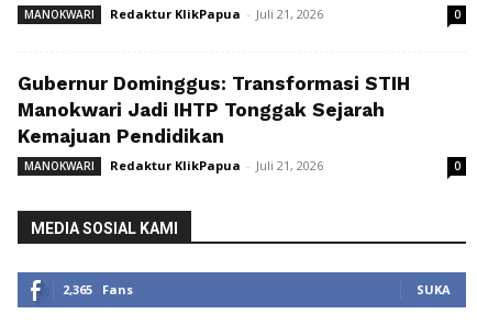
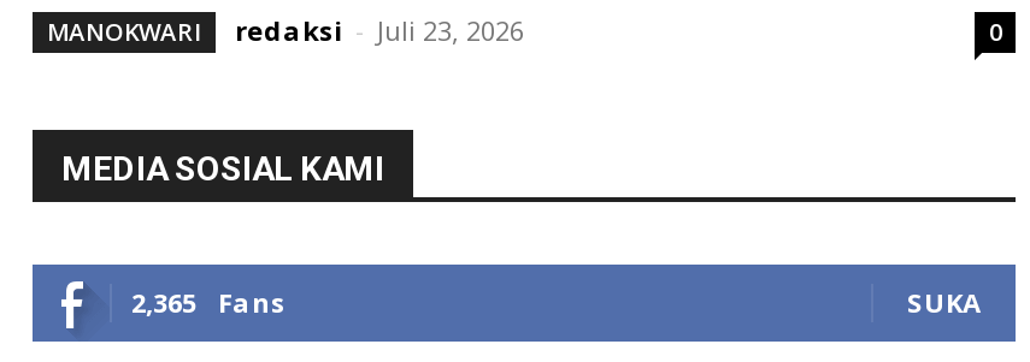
- Redaktur KlikPapua - Juli 21, 2026
- 0
- Gubernur Dominggus: Transformasi STIH
- Manokwari Jadi IHTP Tonggak Sejarah
- Kemajuan Pendidikan
- MANOKWARI
- Redaktur KlikPapua - Juli 21, 2026
+ redaksi - Juli 23, 2026
